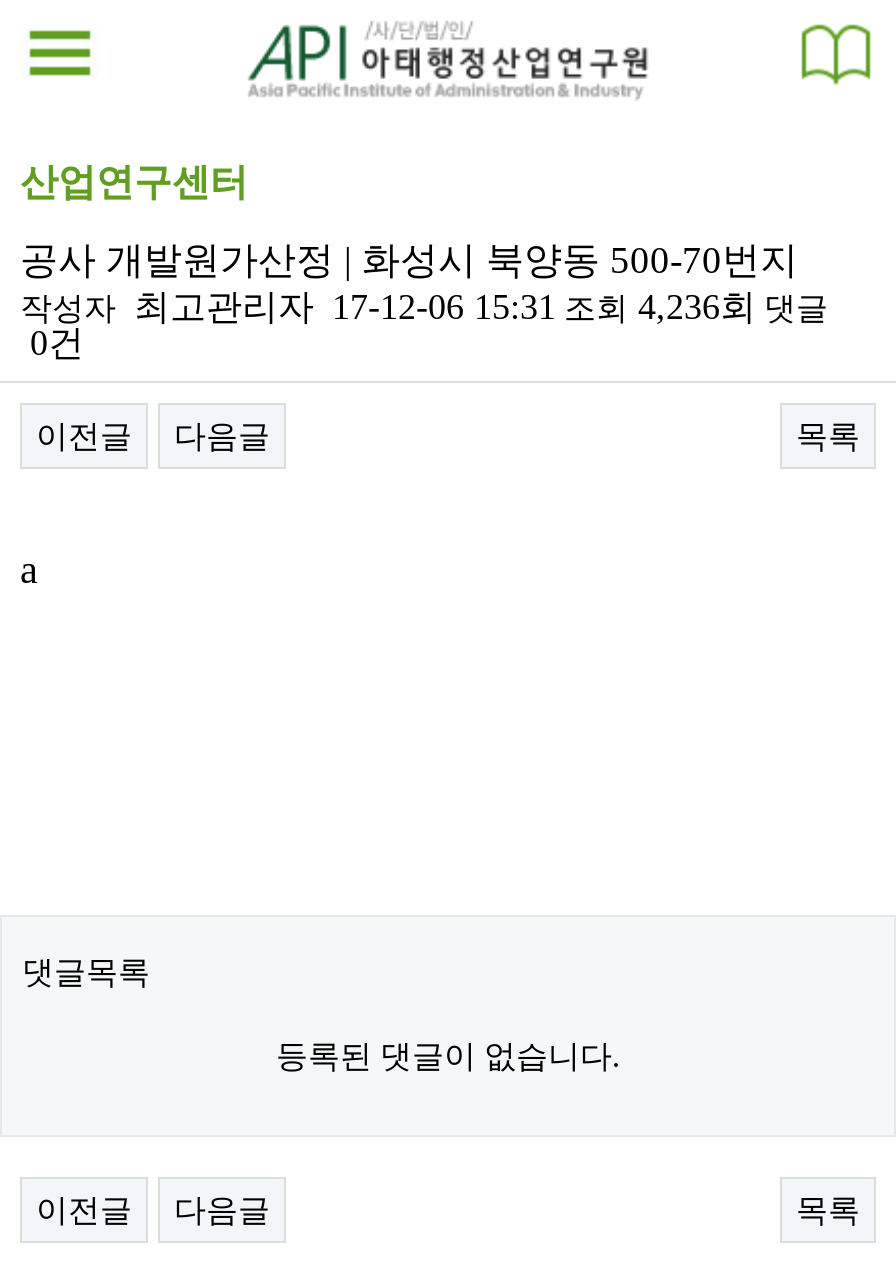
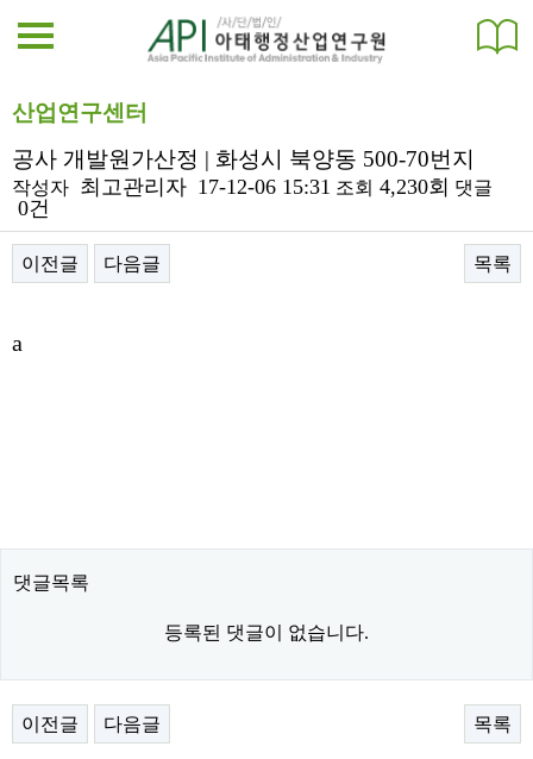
- 작성자 최고관리자 17-12-06 15:31 조회 4,236회 댓글
+ 작성자 최고관리자 17-12-06 15:31 조회 4,230회 댓글
